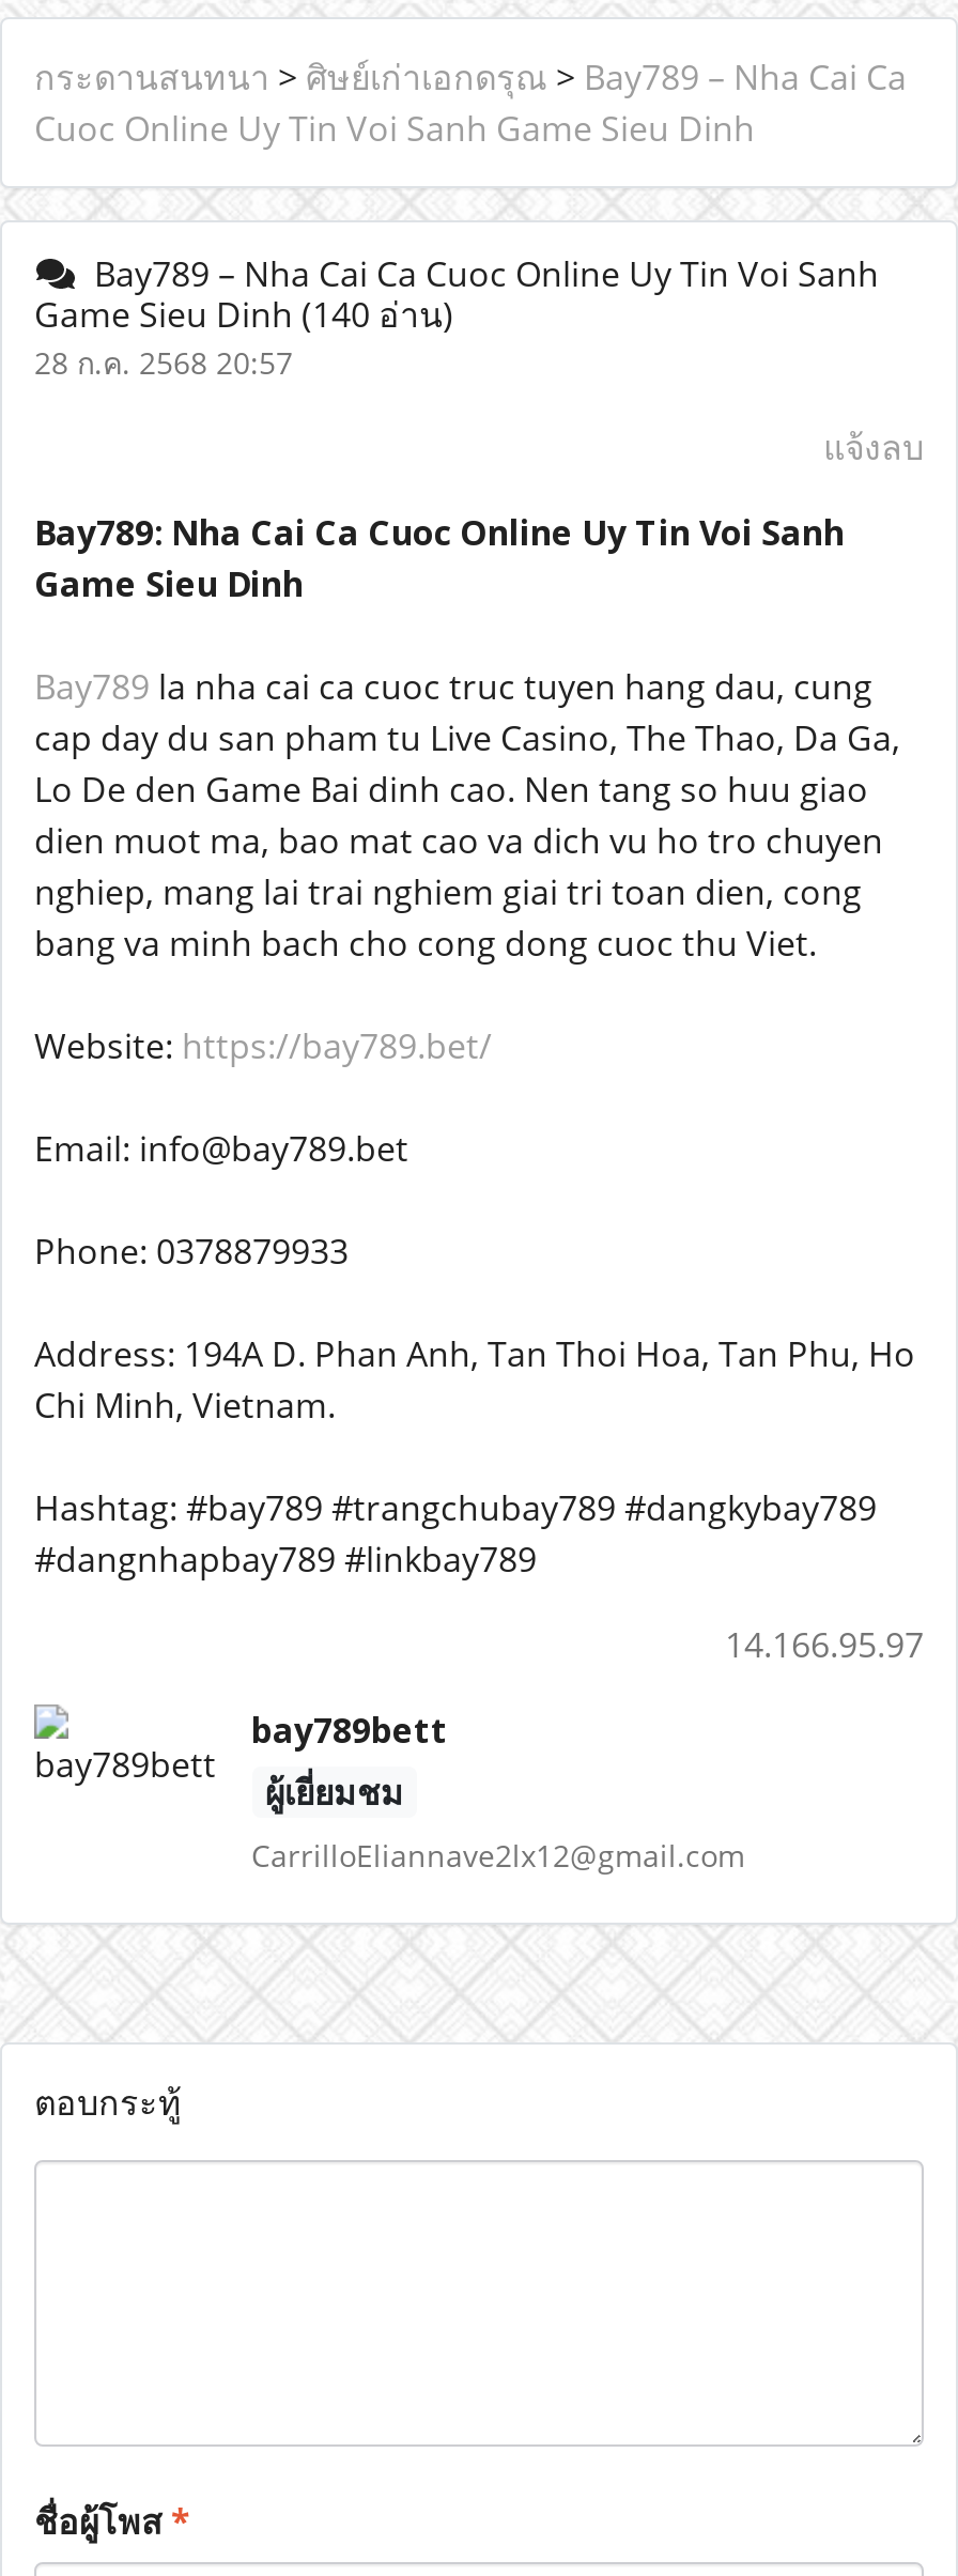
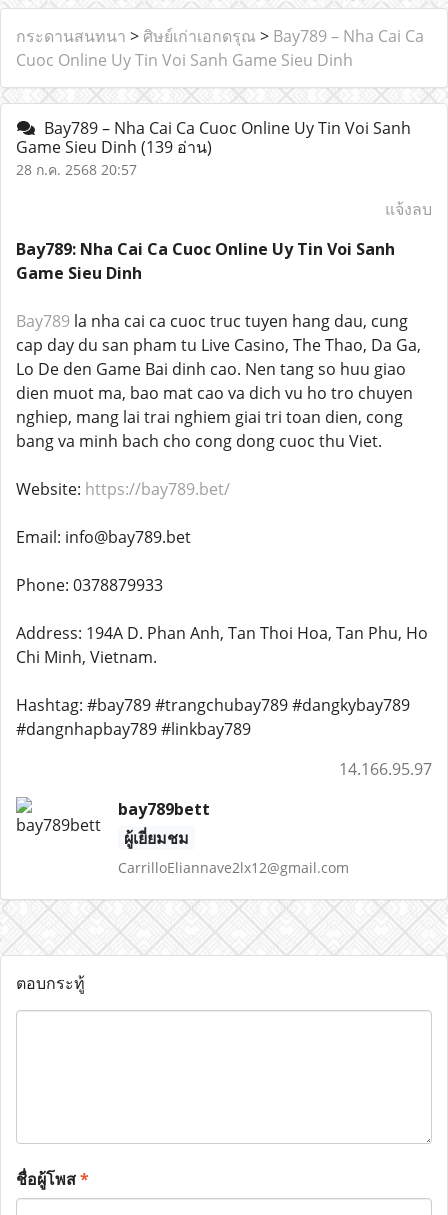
- Game Sieu Dinh (140 อ่าน)
+ Game Sieu Dinh (139 อ่าน)
